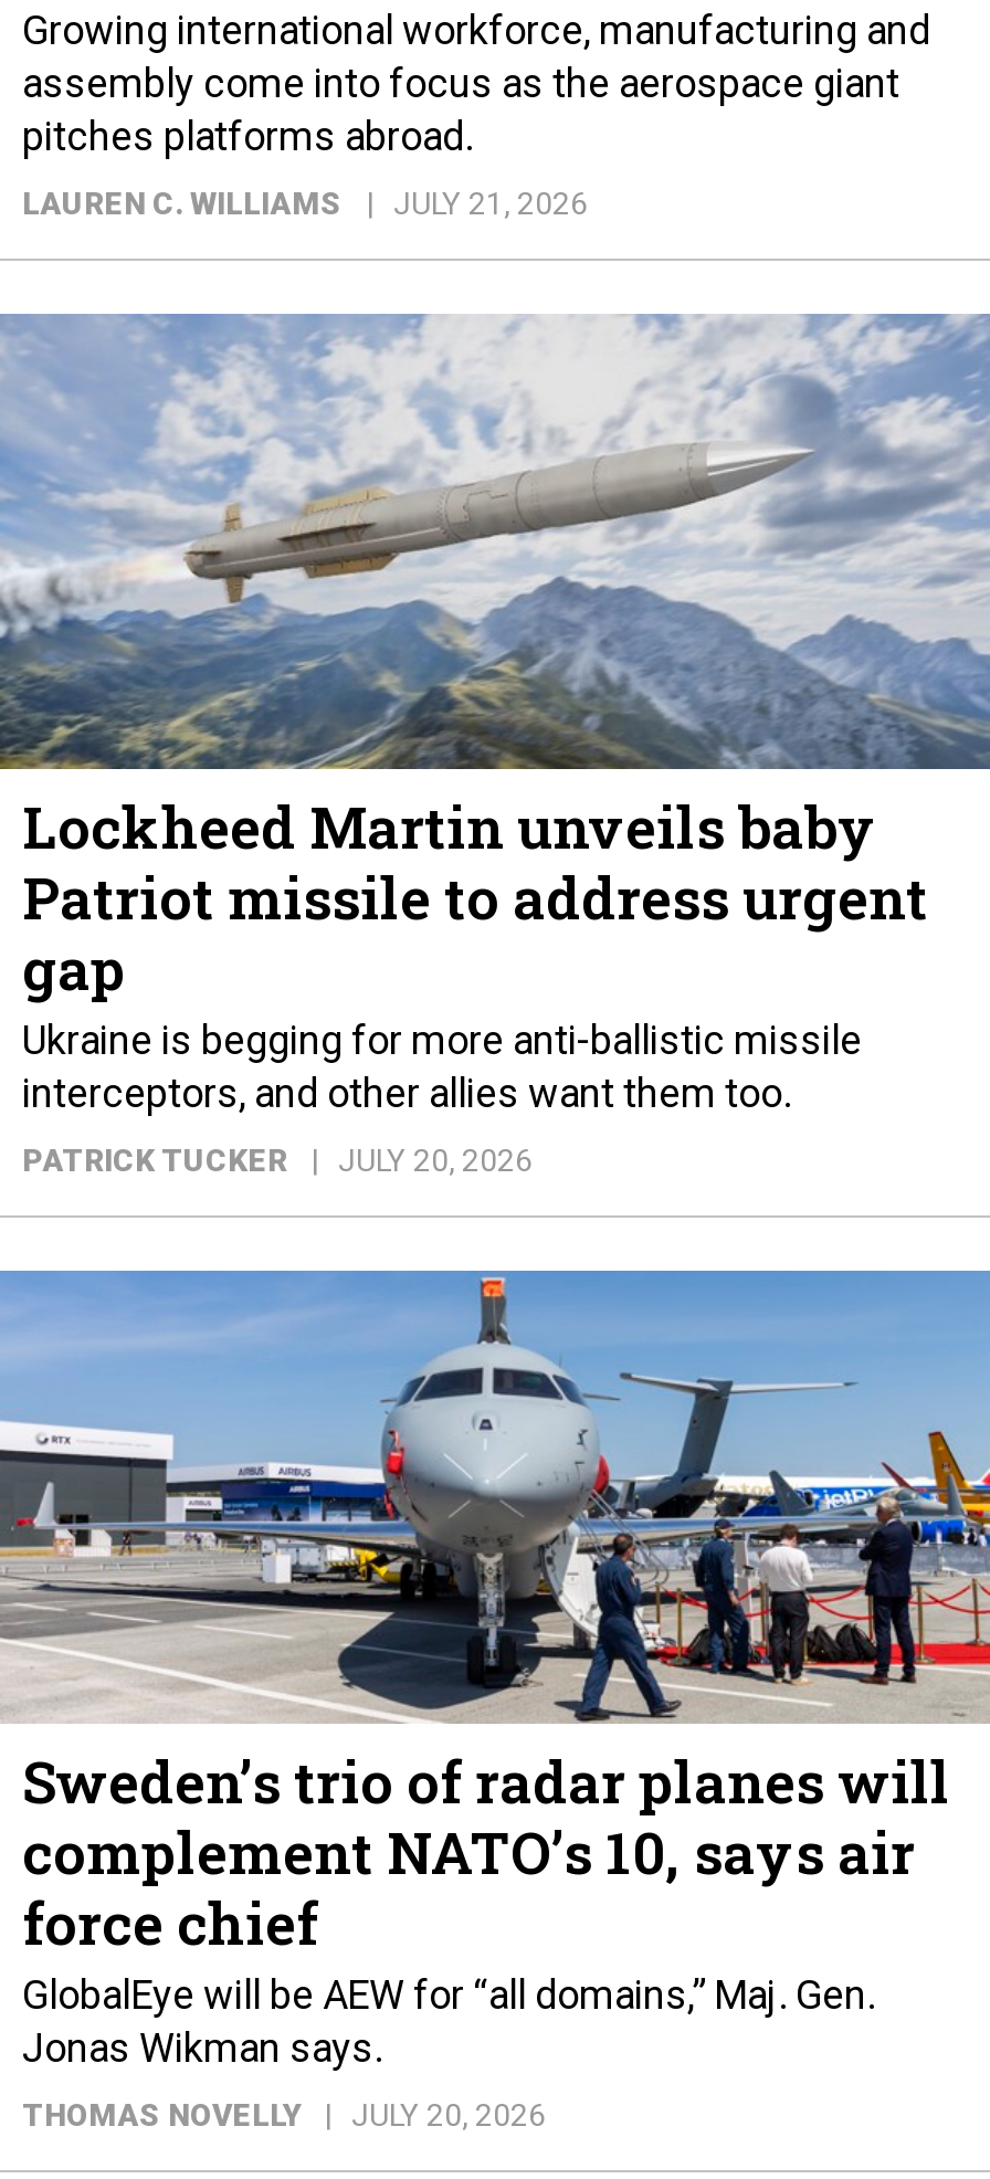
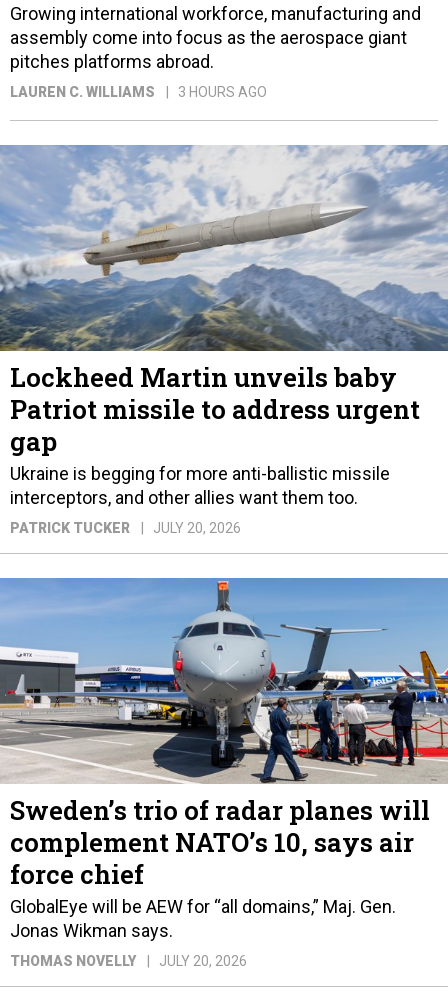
- LAUREN C. WILLIAMS JULY 21, 2026
+ LAUREN C. WILLIAMS 3 HOURS AGO
